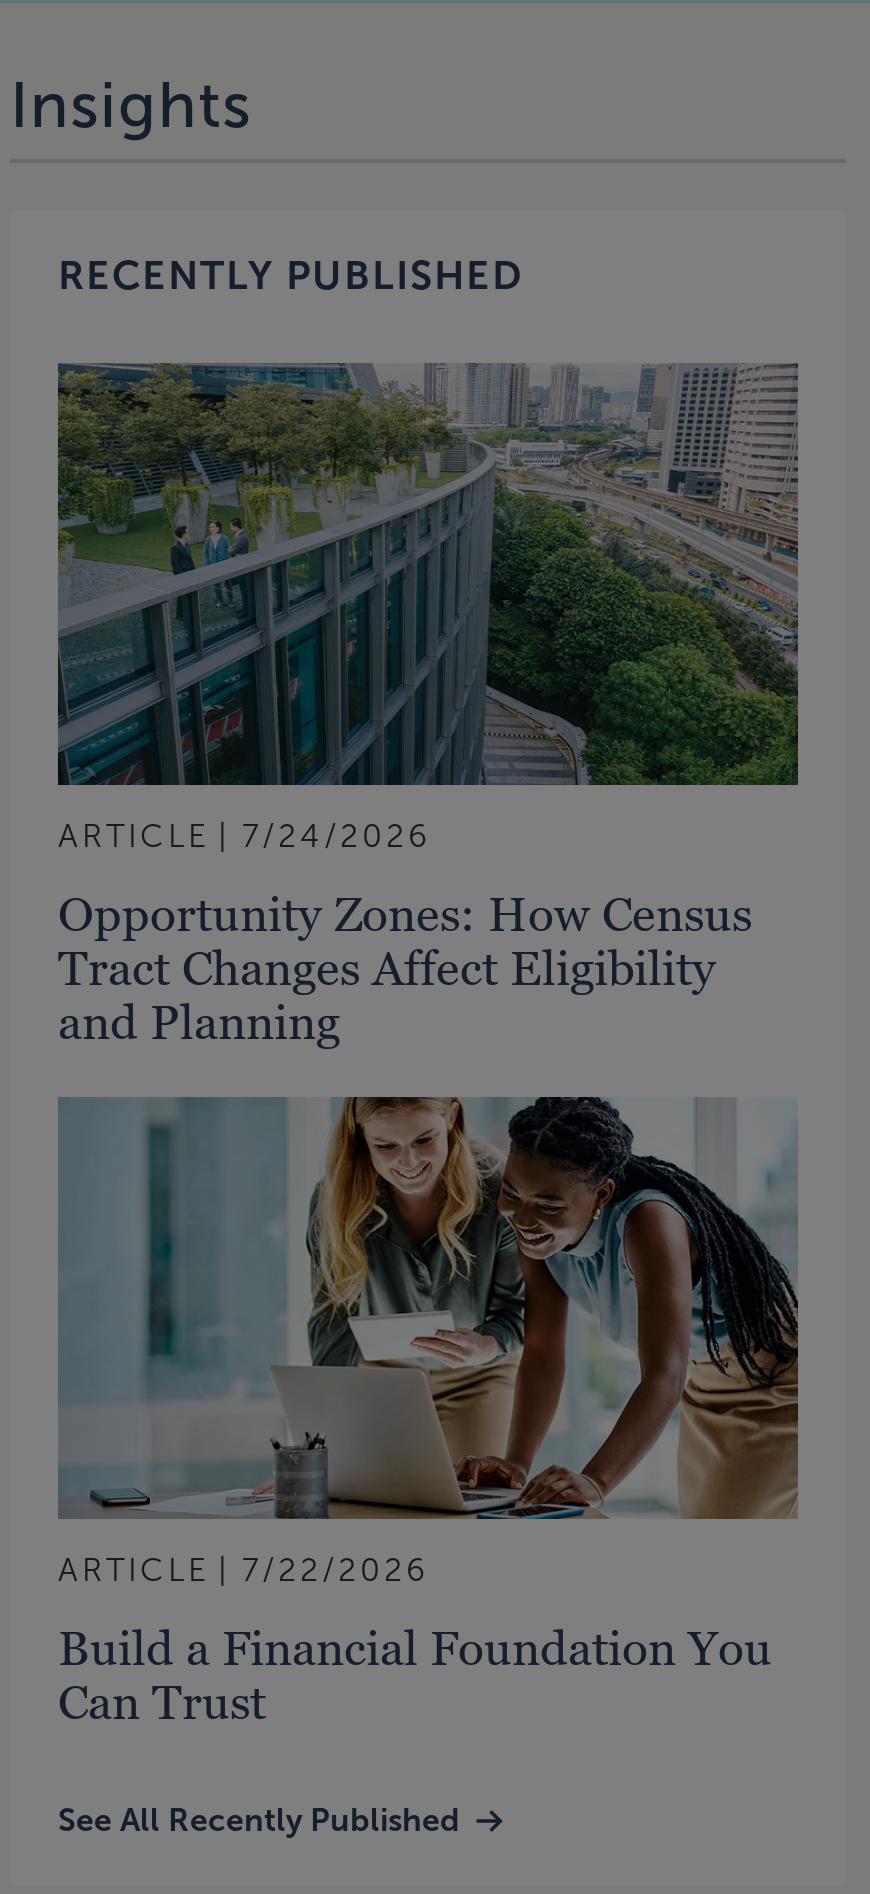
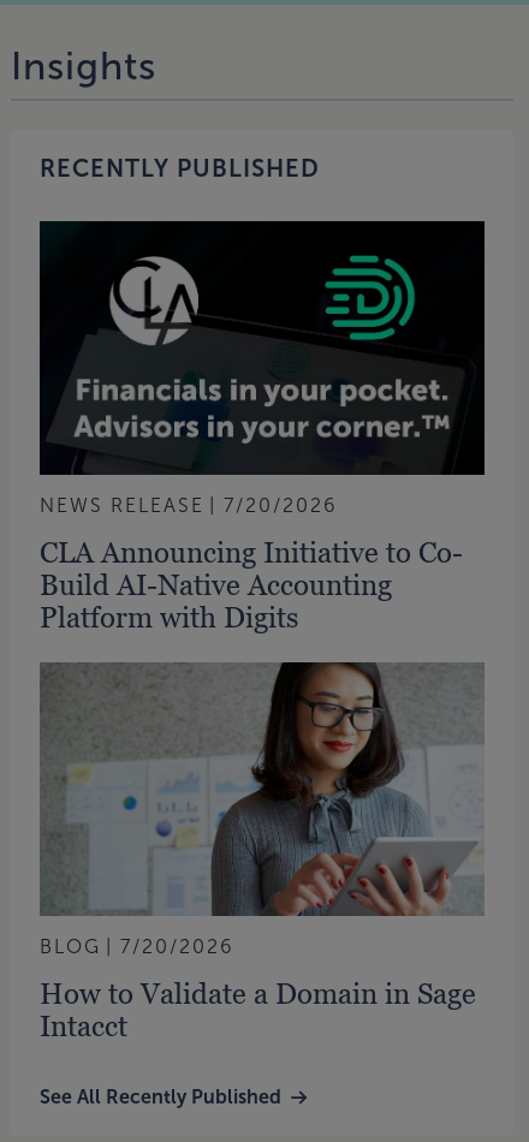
- [image]
- ARTICLE
- 7/24/2026
+ [image]
+ NEWS RELEASE
+ 7/20/2026

- Opportunity Zones: How Census
- Tract Changes Affect Eligibility
- and Planning
+ CLA Announcing Initiative to Co-
+ Build AI-Native Accounting
+ Platform with Digits

- [image]
- ARTICLE
- 7/22/2026
+ [image]
+ BLOG
+ 7/20/2026

- Build a Financial Foundation You
- Can Trust
+ How to Validate a Domain in Sage
+ Intacct
